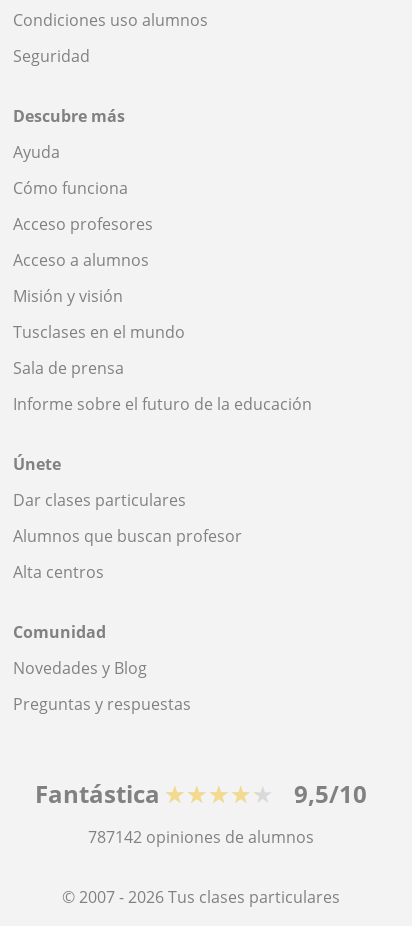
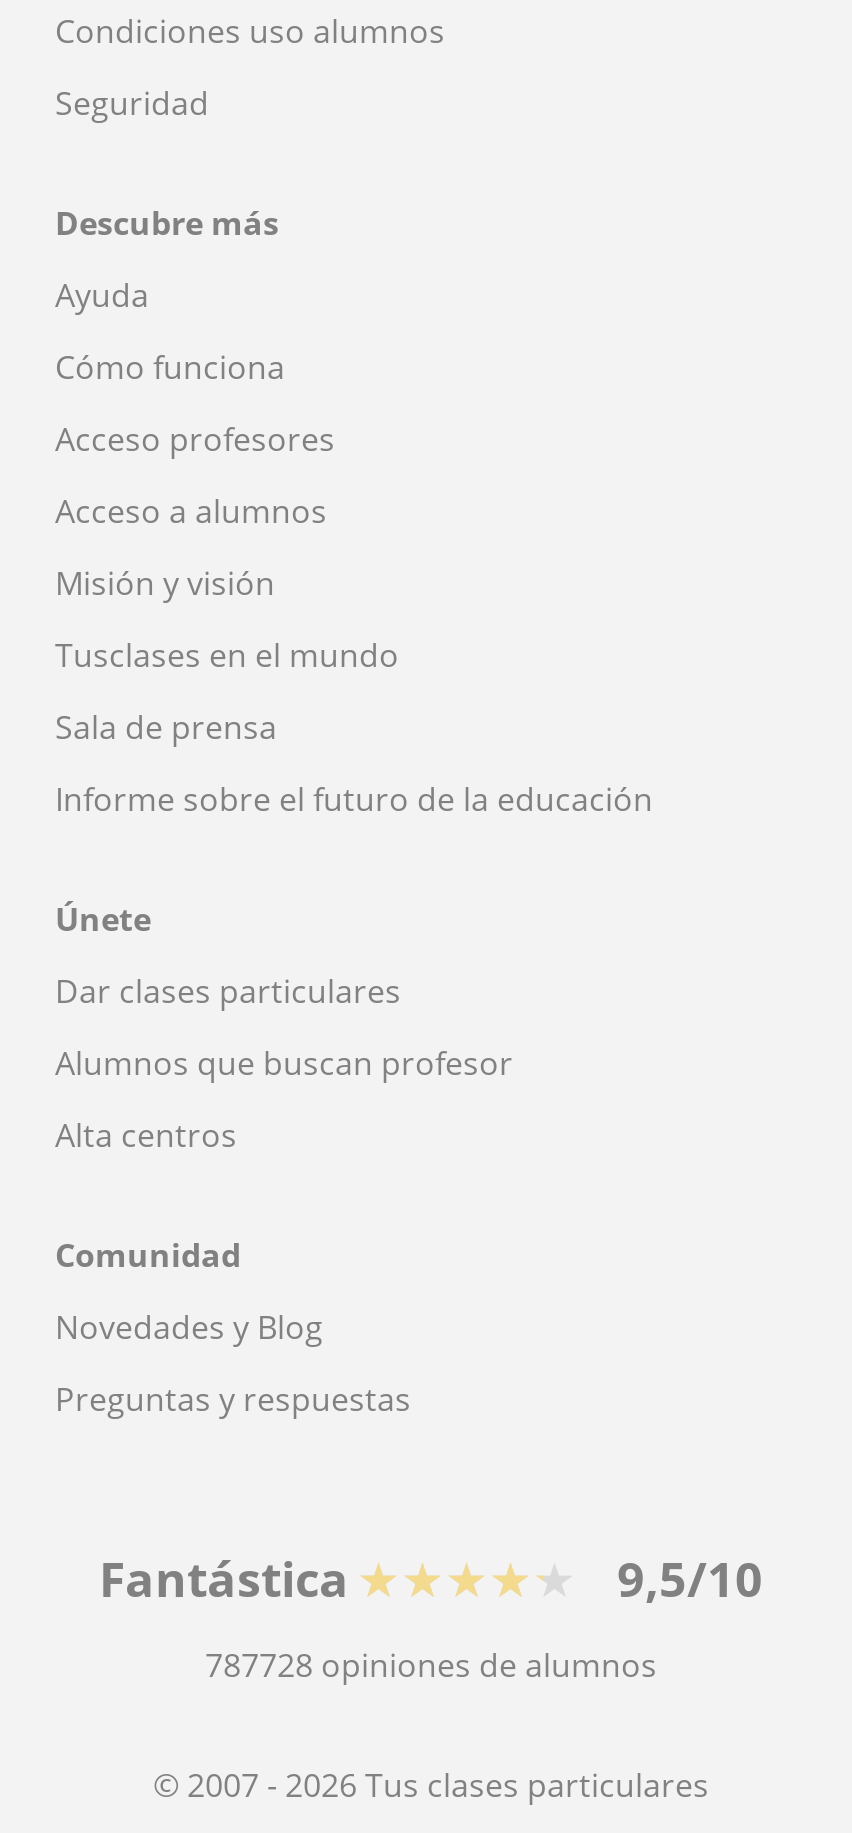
- 787142 opiniones de alumnos
+ 787728 opiniones de alumnos
